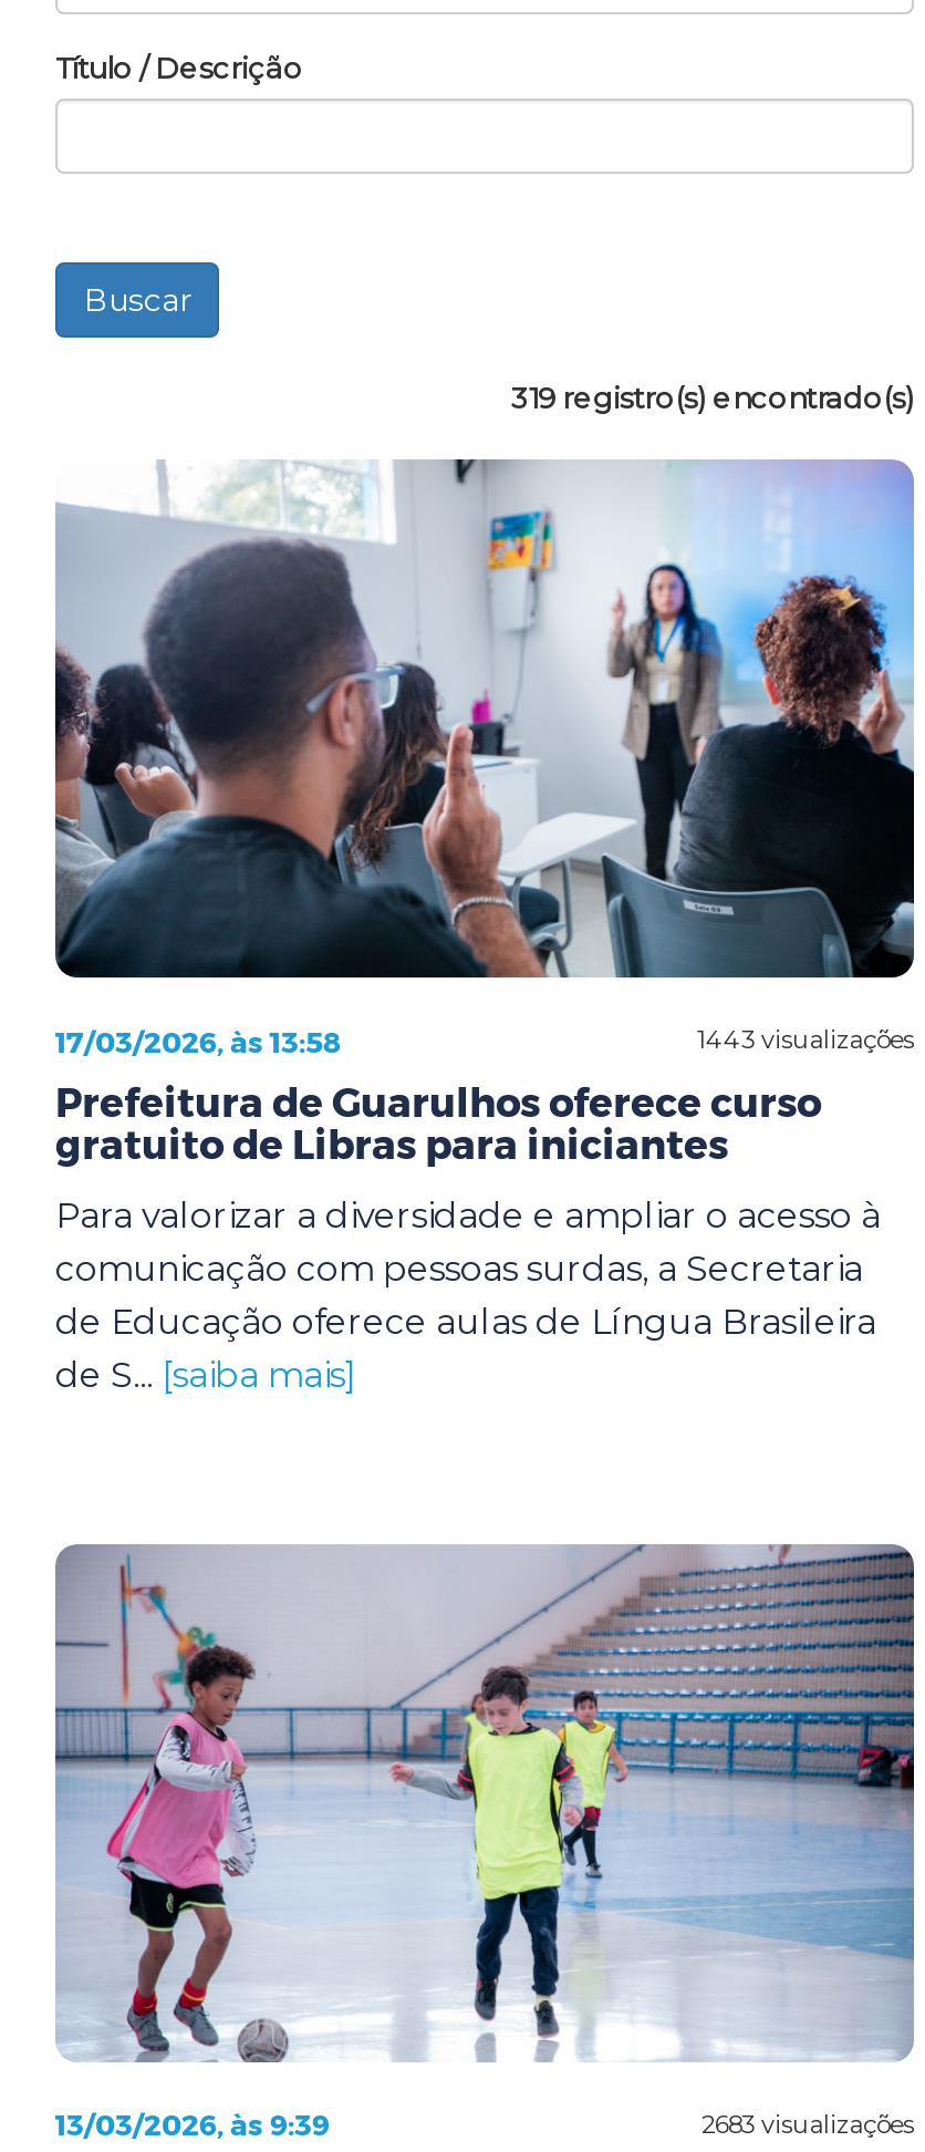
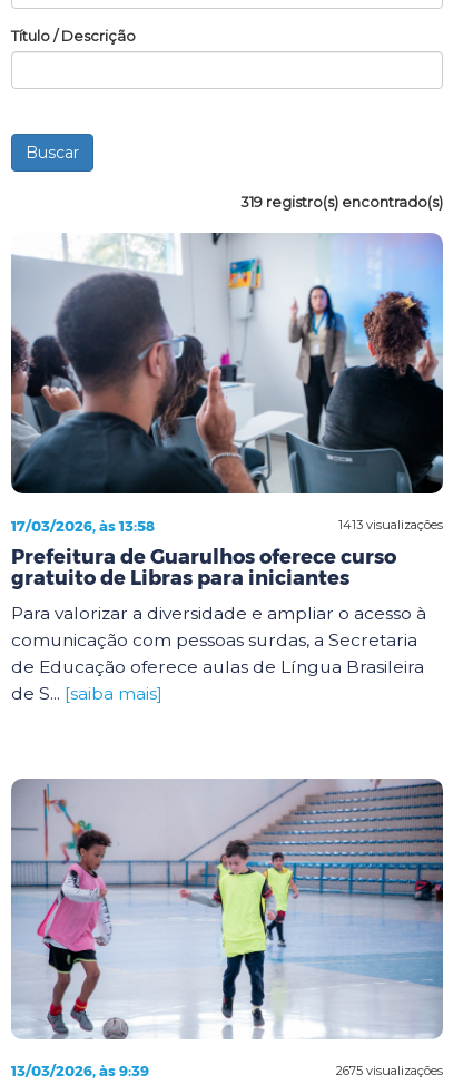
- 1443 visualizações
+ 1413 visualizações

- 2683 visualizações
+ 2675 visualizações
